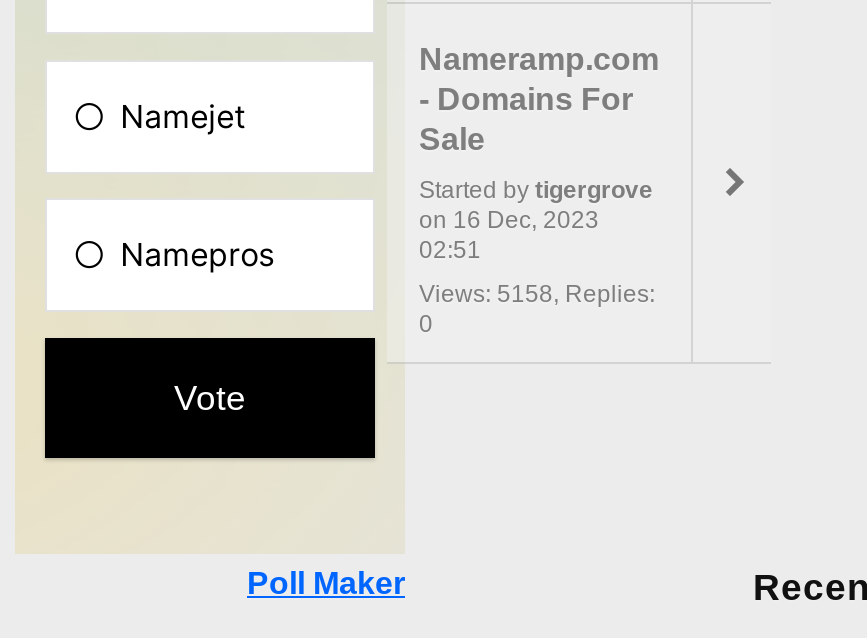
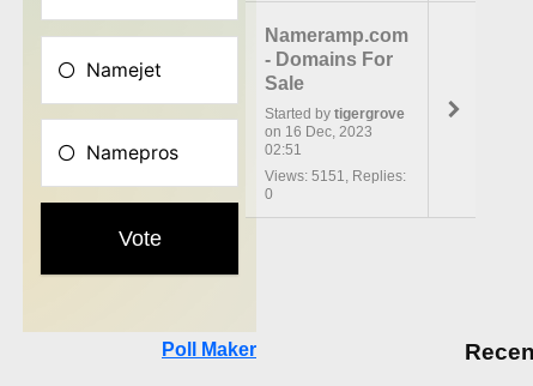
- Views: 5158, Replies:
+ Views: 5151, Replies:
